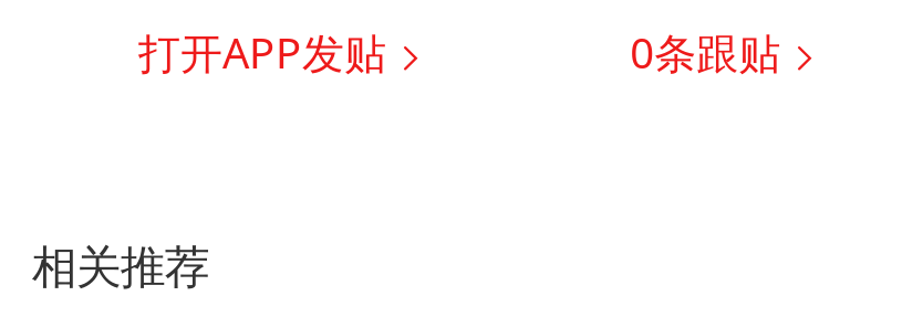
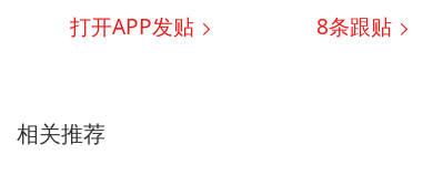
- 0条跟贴
+ 8条跟贴
